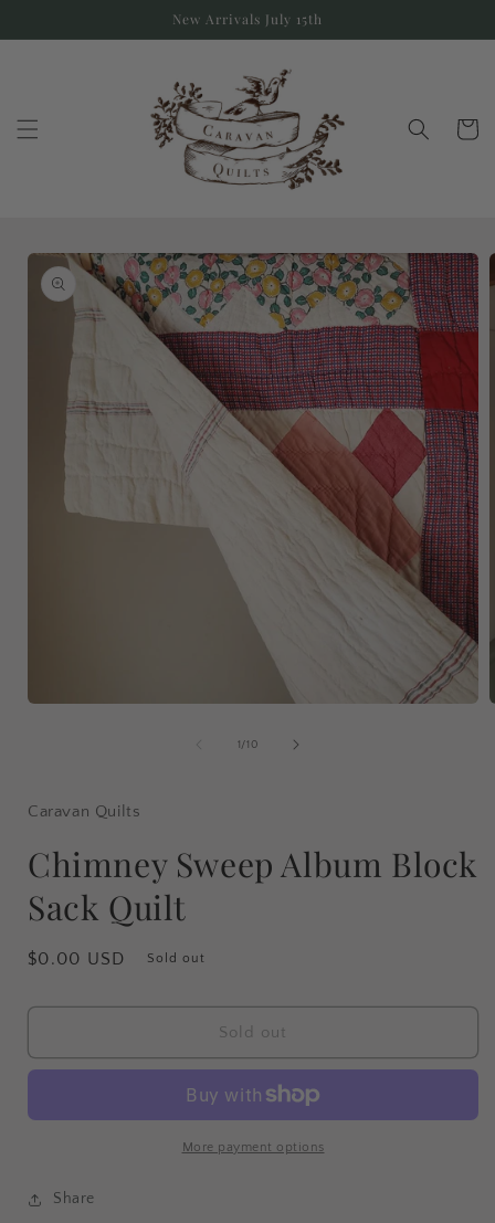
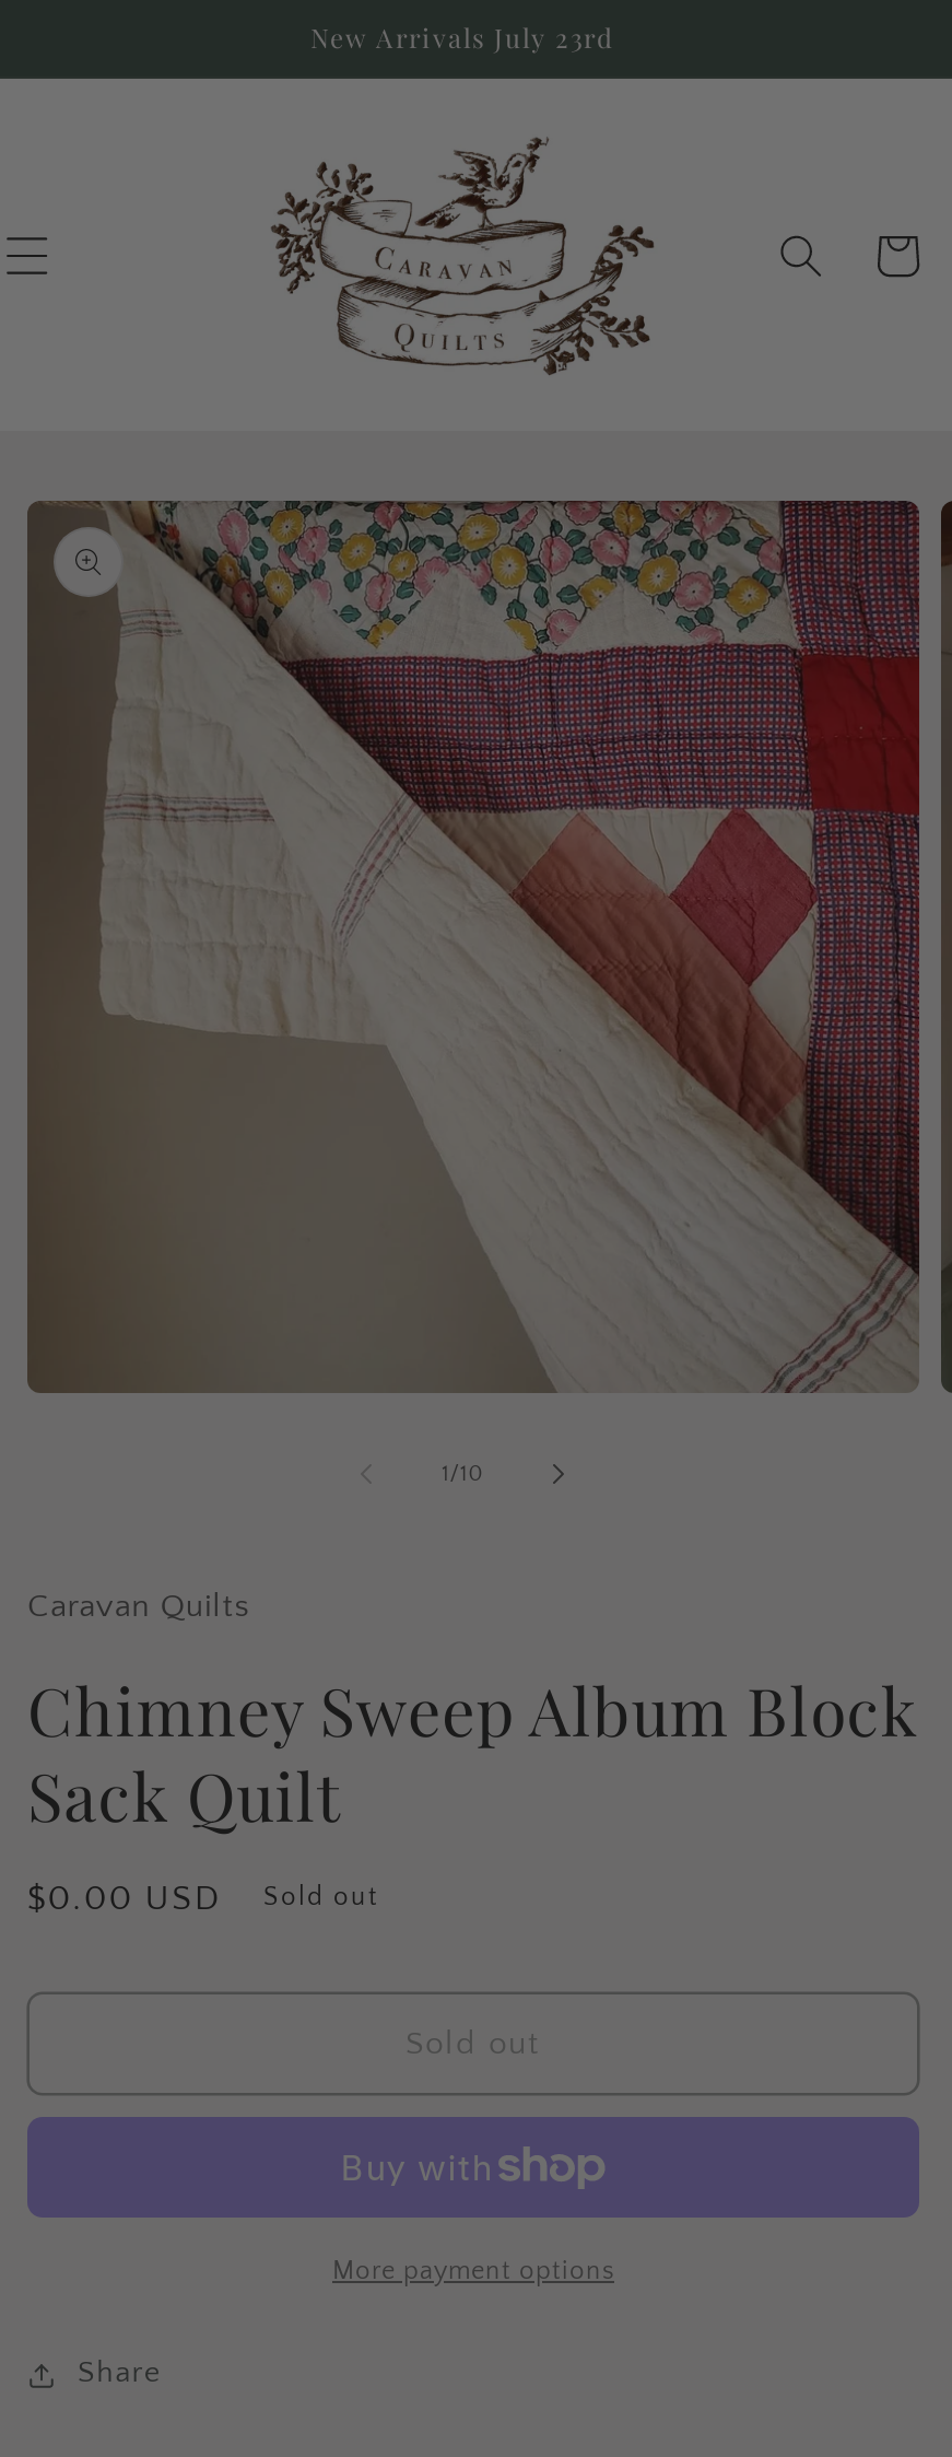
- New Arrivals July 15th
+ New Arrivals July 23rd
